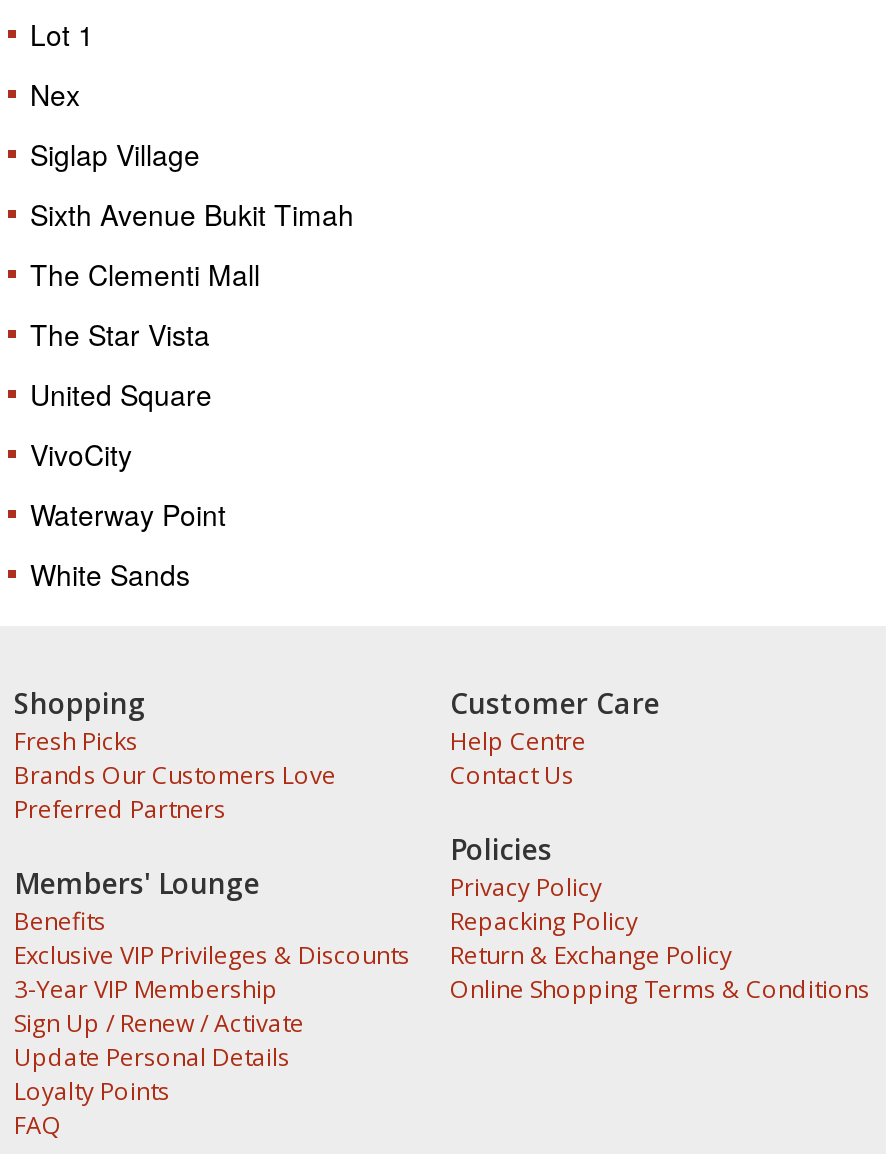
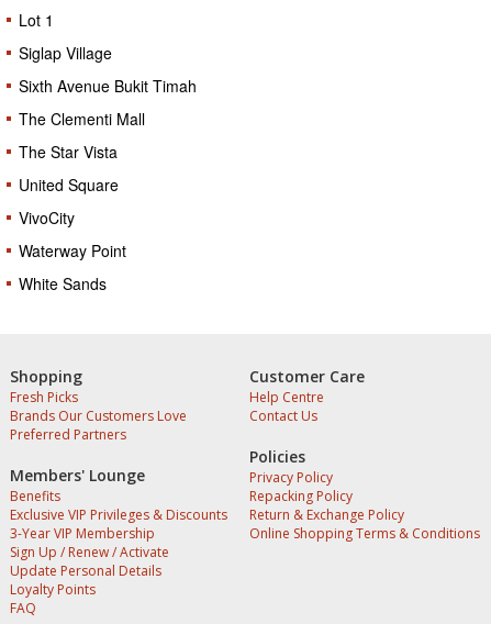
- Nex

moved up: Siglap Village | Sixth Avenue Bukit Timah | The Clementi Mall | The Star Vista | United Square | VivoCity | Waterway Point | White Sands
